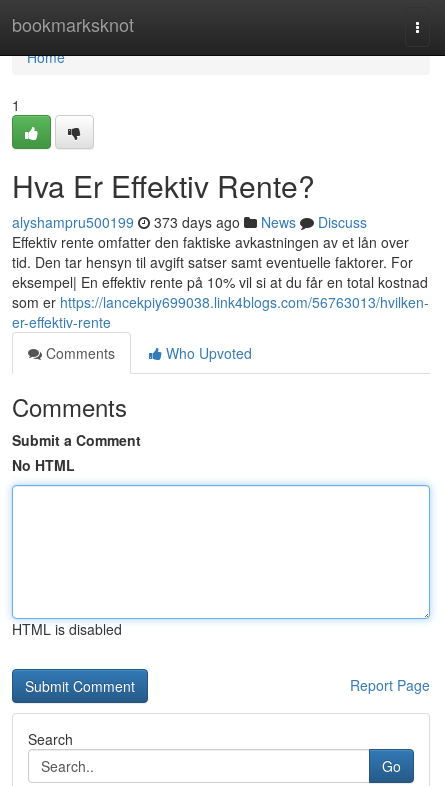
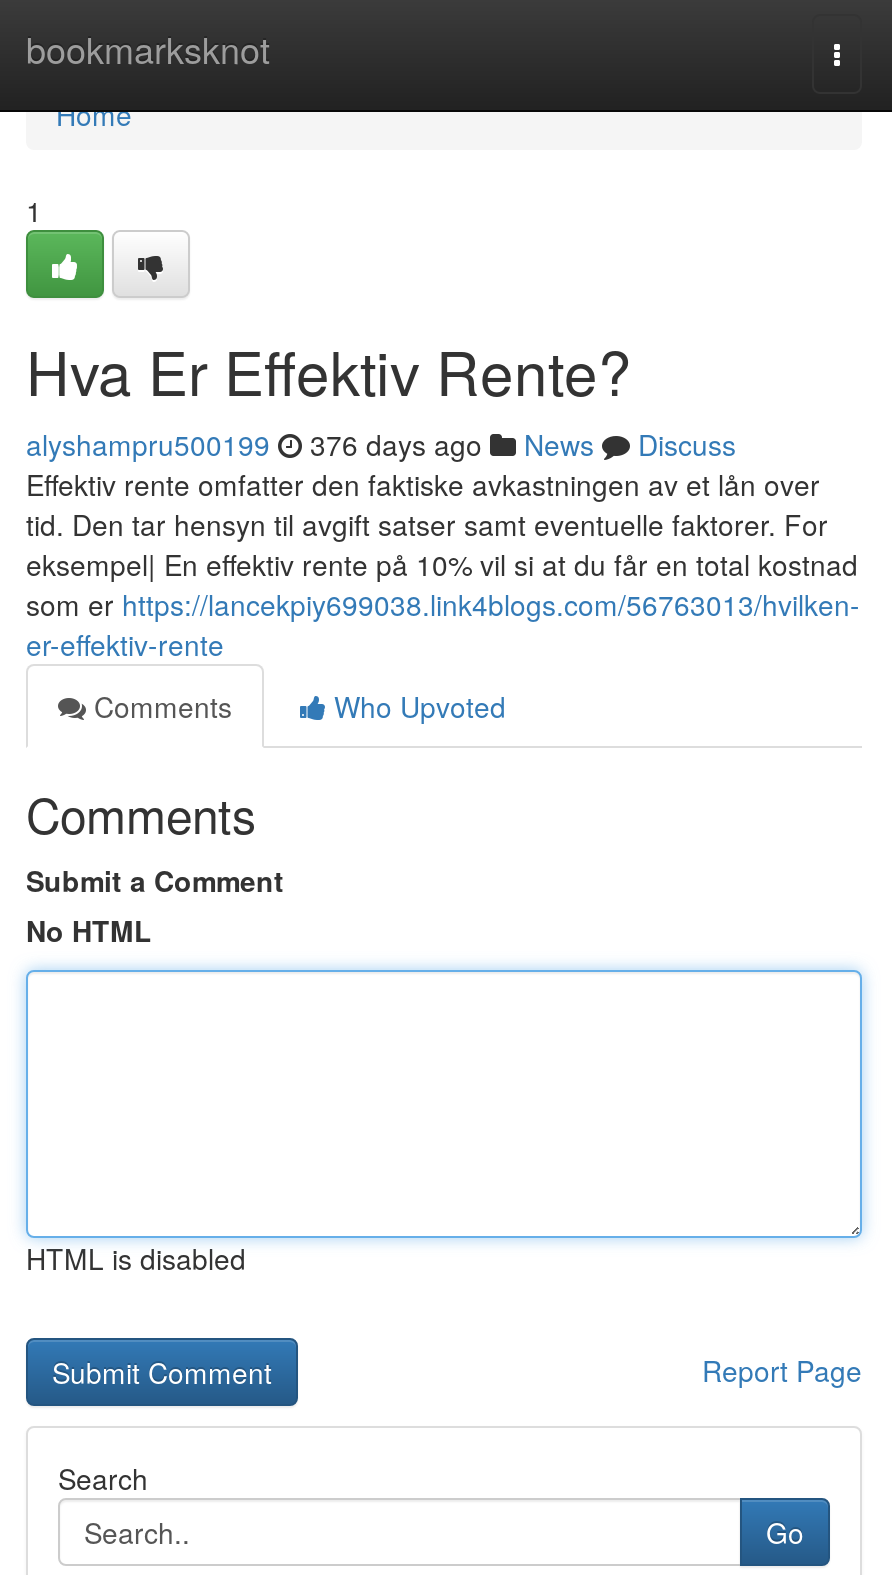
- alyshampru500199 373 days ago News Discuss
+ alyshampru500199 376 days ago News Discuss
